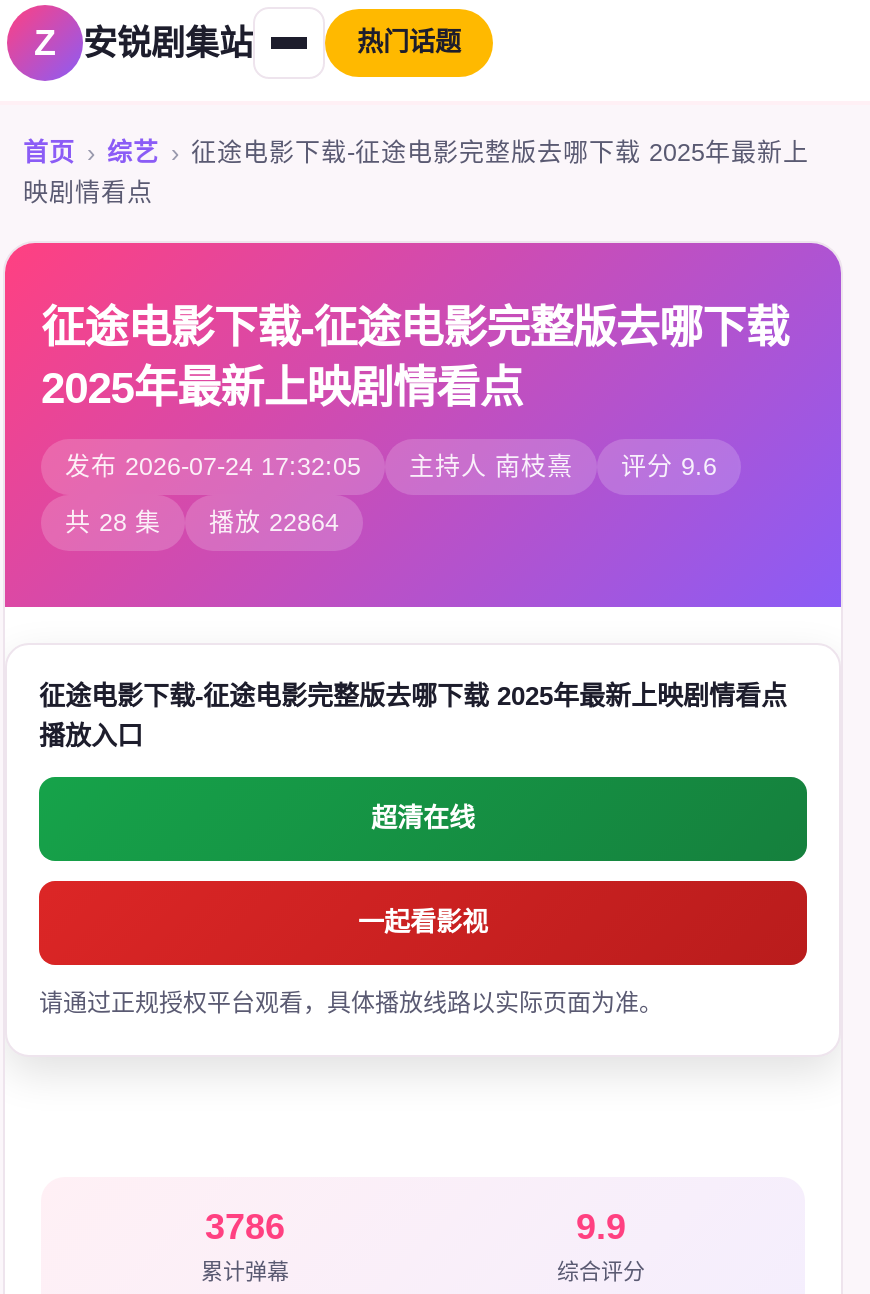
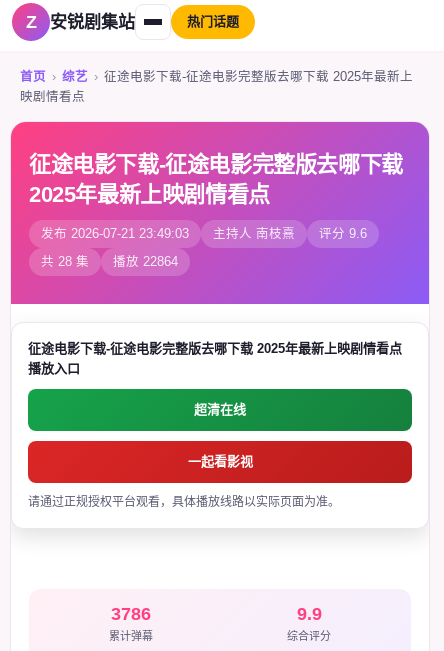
- 发布 2026-07-24 17:32:05 主持人 南枝熹 评分 9.6
+ 发布 2026-07-21 23:49:03 主持人 南枝熹 评分 9.6
